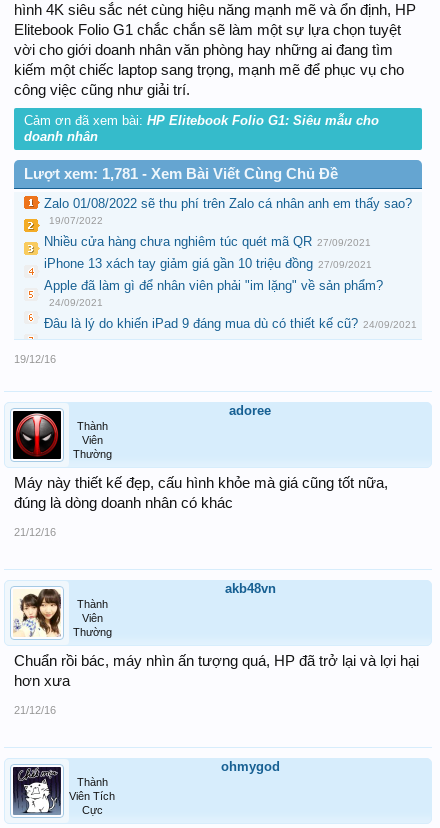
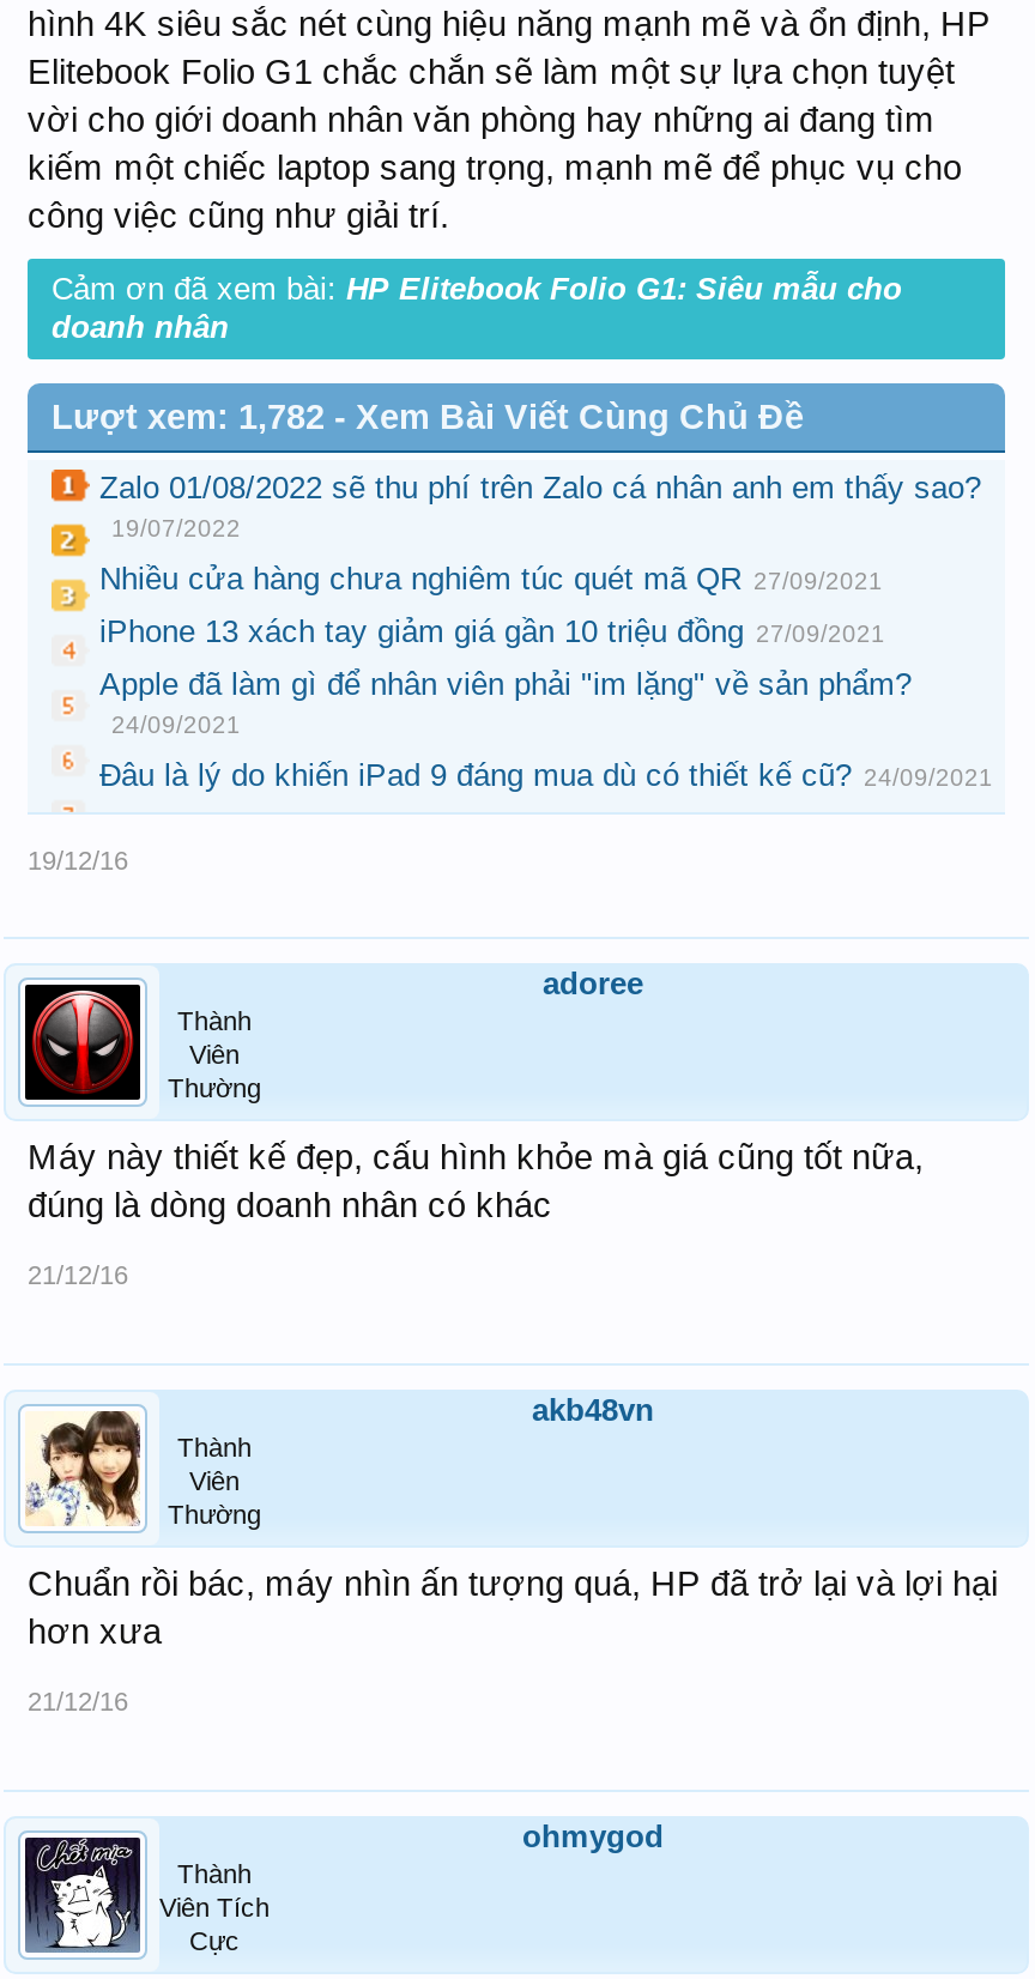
- Lượt xem: 1,781 - Xem Bài Viết Cùng Chủ Đề
+ Lượt xem: 1,782 - Xem Bài Viết Cùng Chủ Đề
